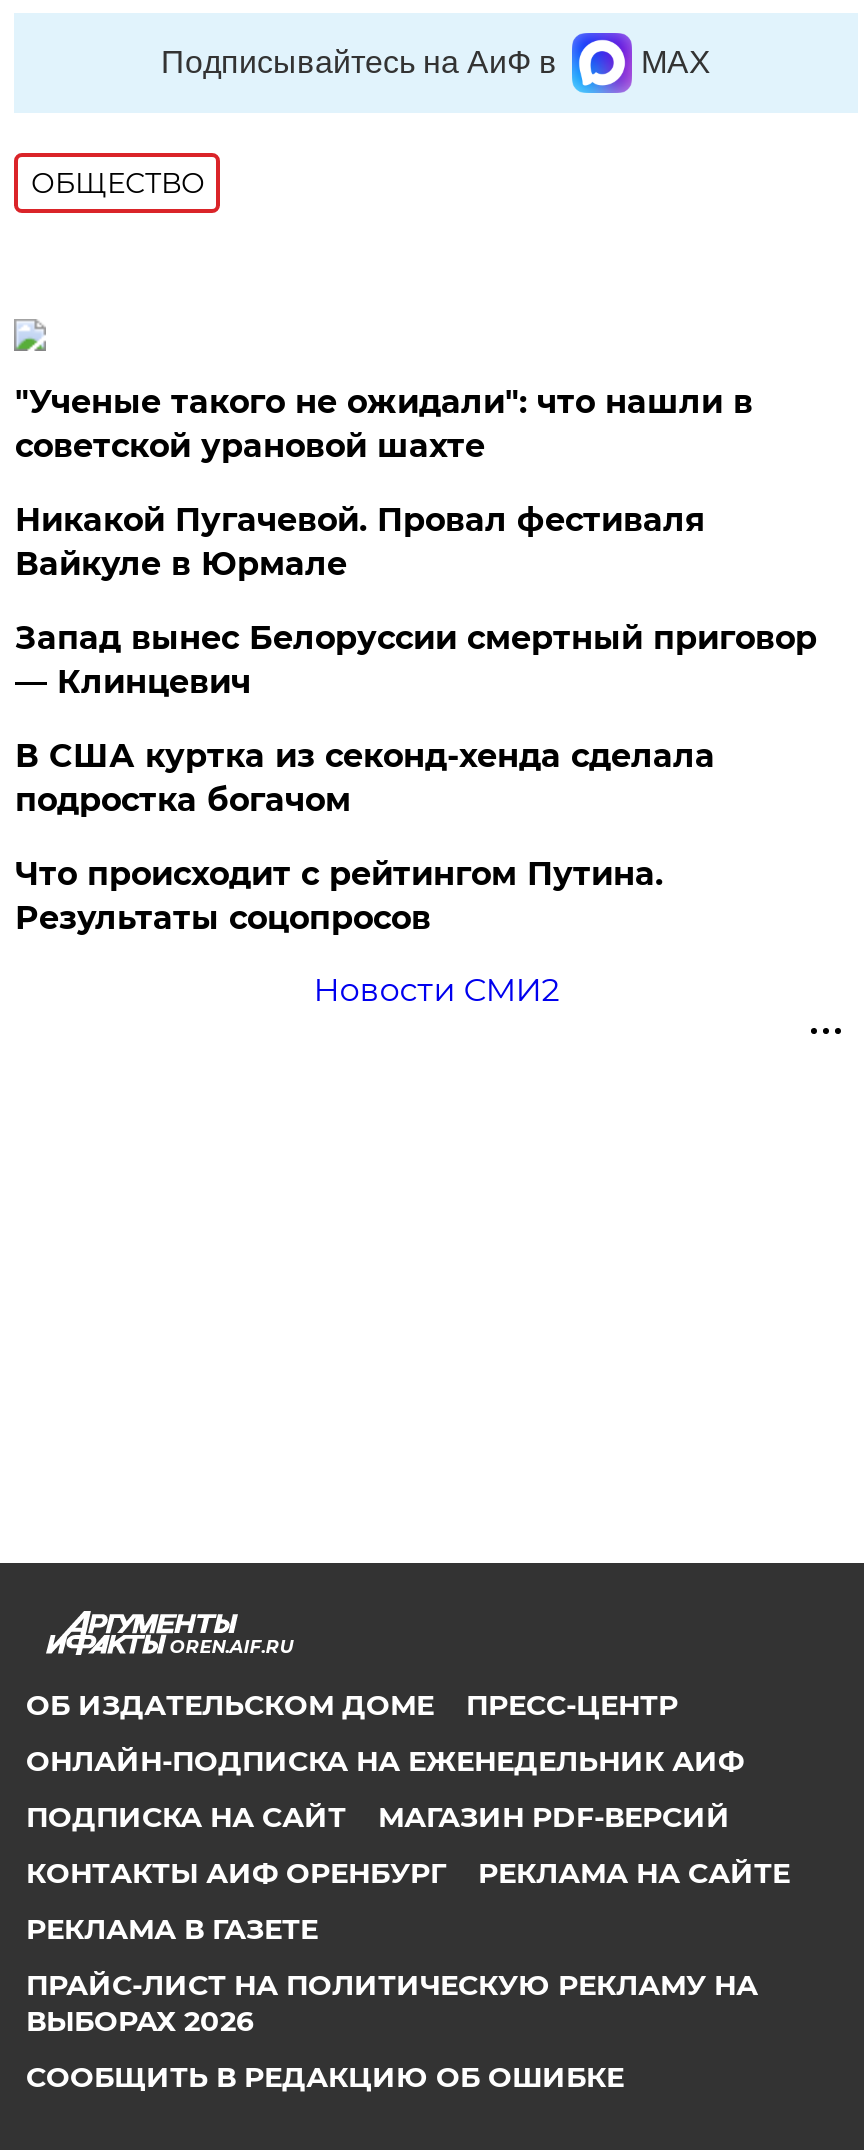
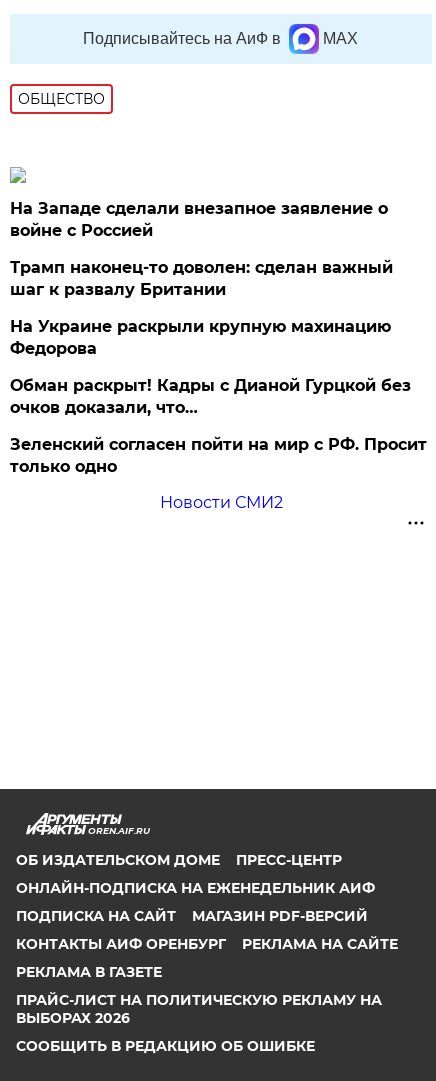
- "Ученые такого не ожидали": что нашли в
- советской урановой шахте
+ На Западе сделали внезапное заявление о
+ войне с Россией

- Никакой Пугачевой. Провал фестиваля
- Вайкуле в Юрмале
+ Трамп наконец-то доволен: сделан важный
+ шаг к развалу Британии

- Запад вынес Белоруссии смертный приговор
- — Клинцевич
+ На Украине раскрыли крупную махинацию
+ Федорова

- В США куртка из секонд-хенда сделала
- подростка богачом
+ Обман раскрыт! Кадры с Дианой Гурцкой без
+ очков доказали, что…

- Что происходит с рейтингом Путина.
- Результаты соцопросов
+ Зеленский согласен пойти на мир с РФ. Просит
+ только одно
